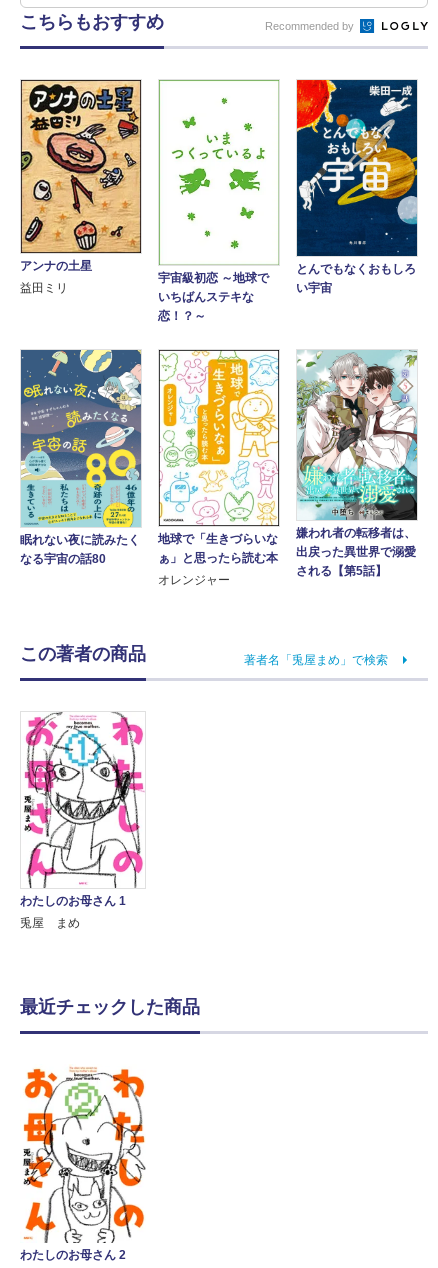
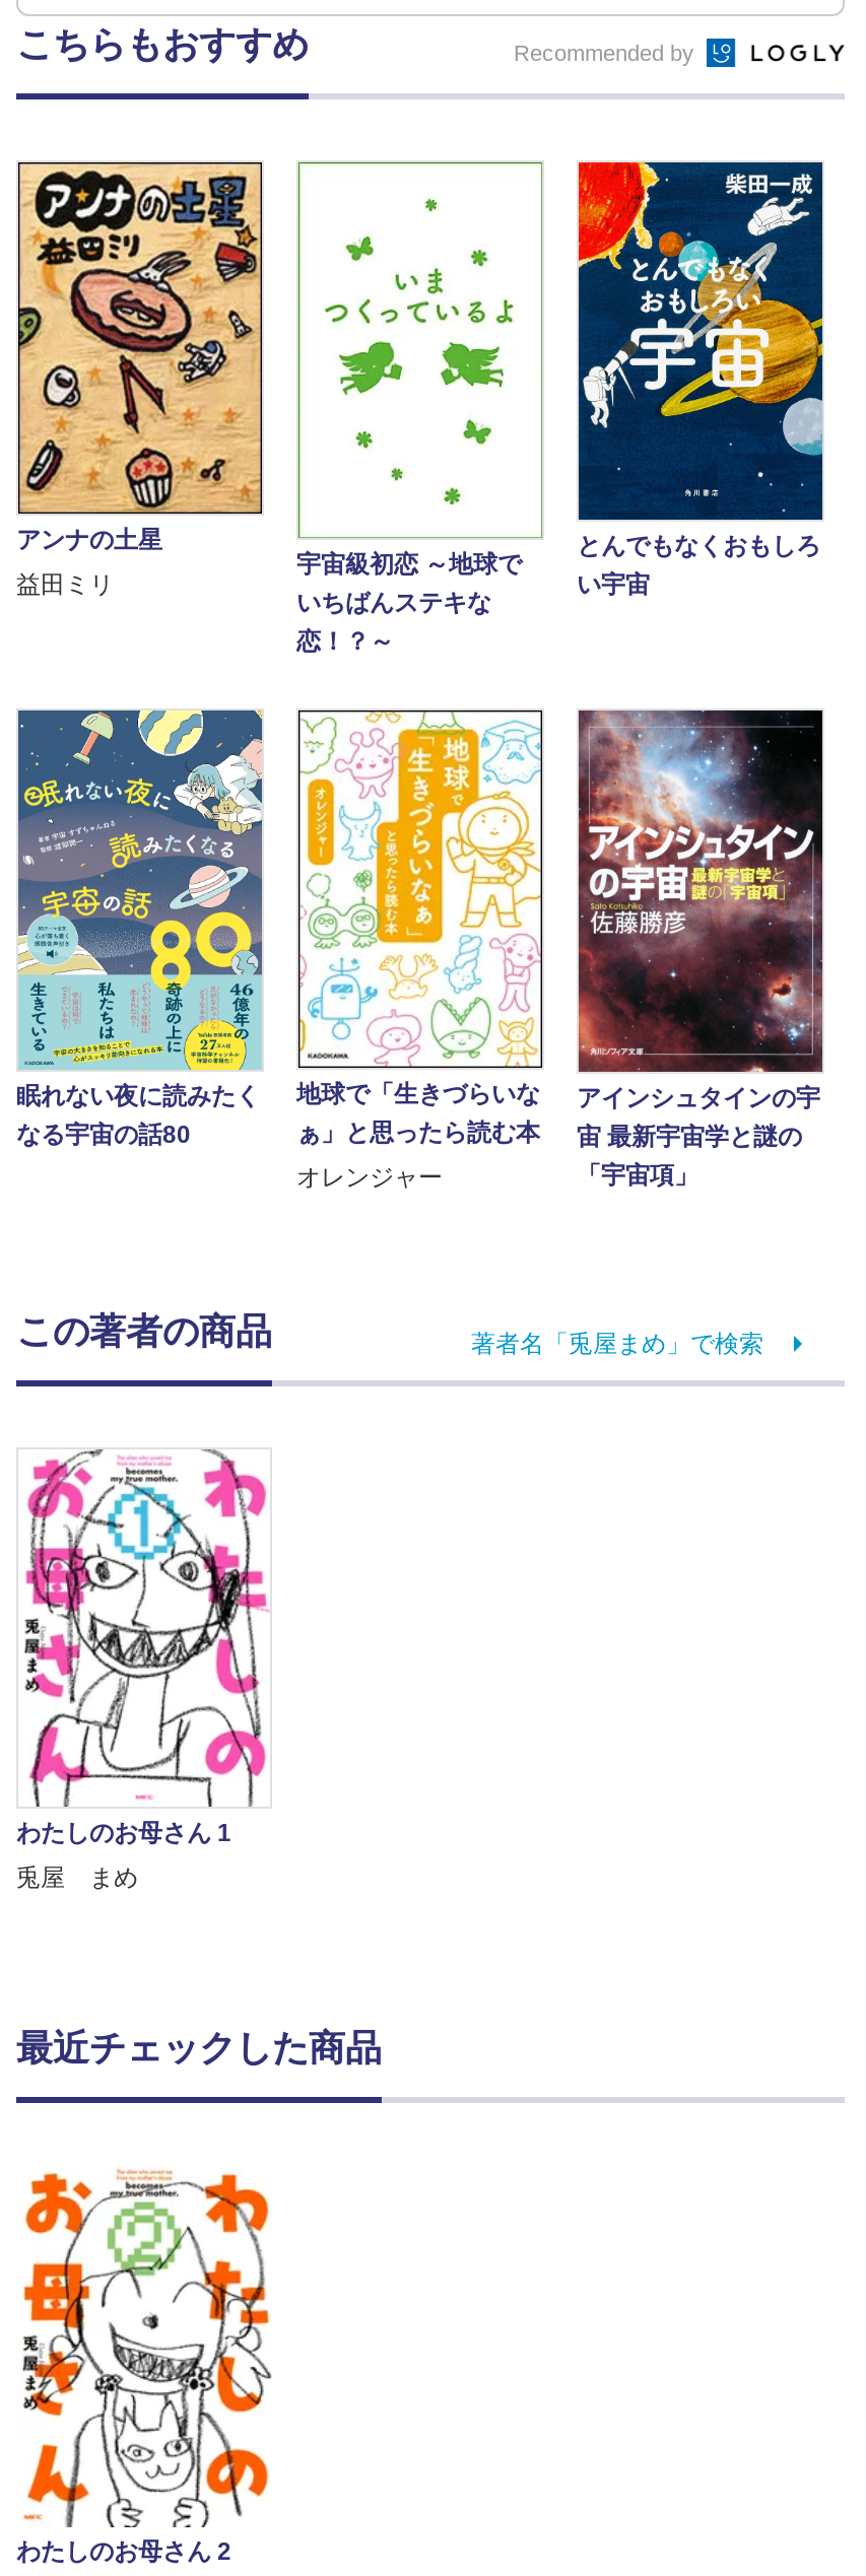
- [image]
- 嫌われ者の転移者は、
- 出戻った異世界で溺愛
- される【第5話】
+ [image]
+ アインシュタインの宇
+ 宙 最新宇宙学と謎の
+ 「宇宙項」
